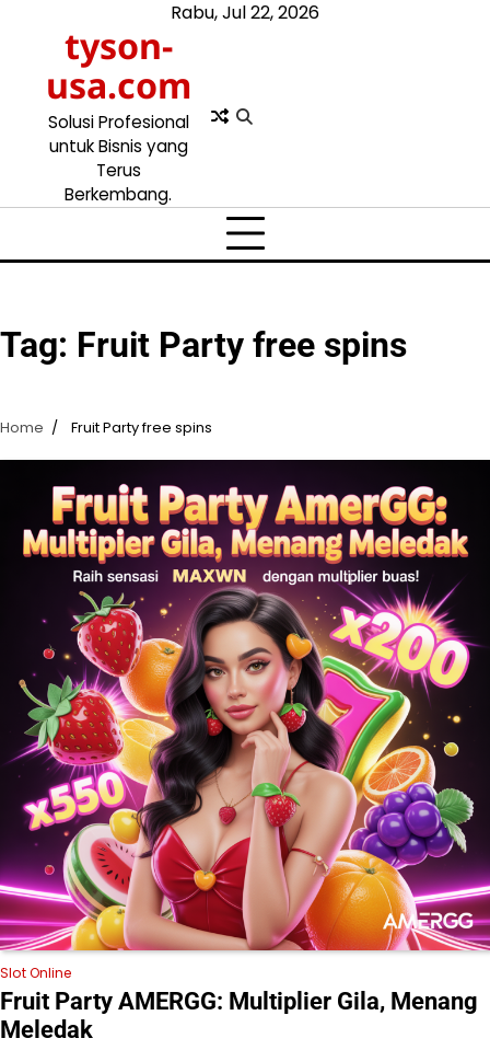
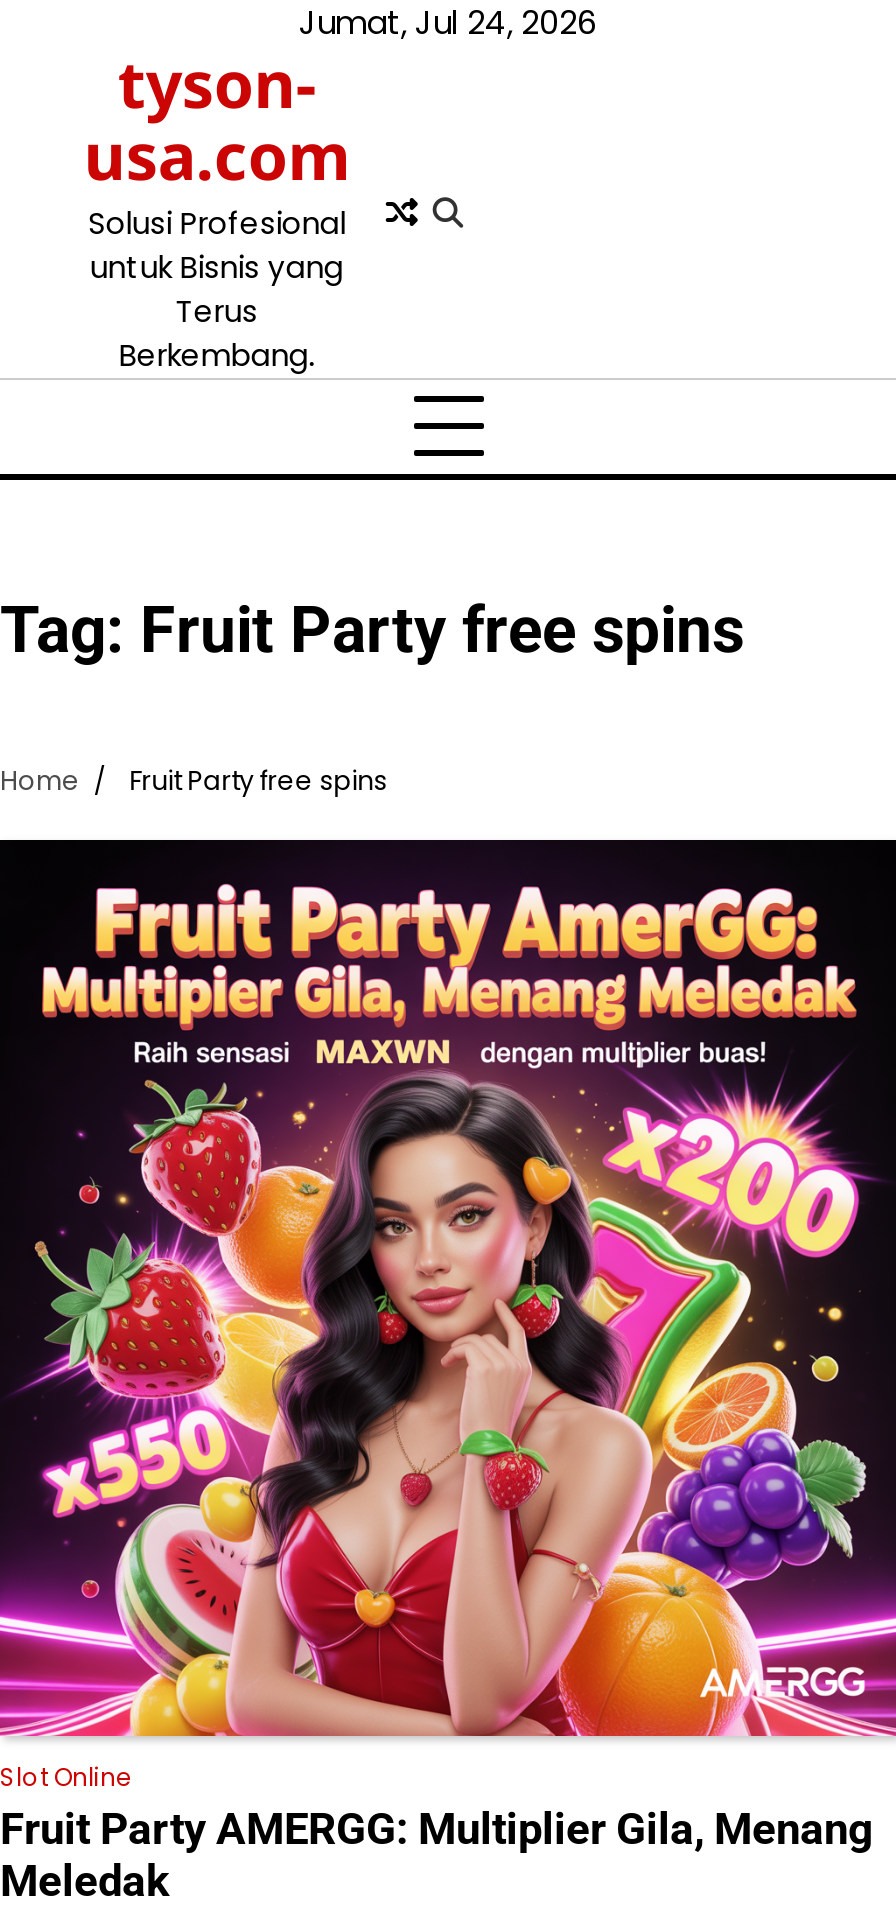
- Rabu, Jul 22, 2026
+ Jumat, Jul 24, 2026
